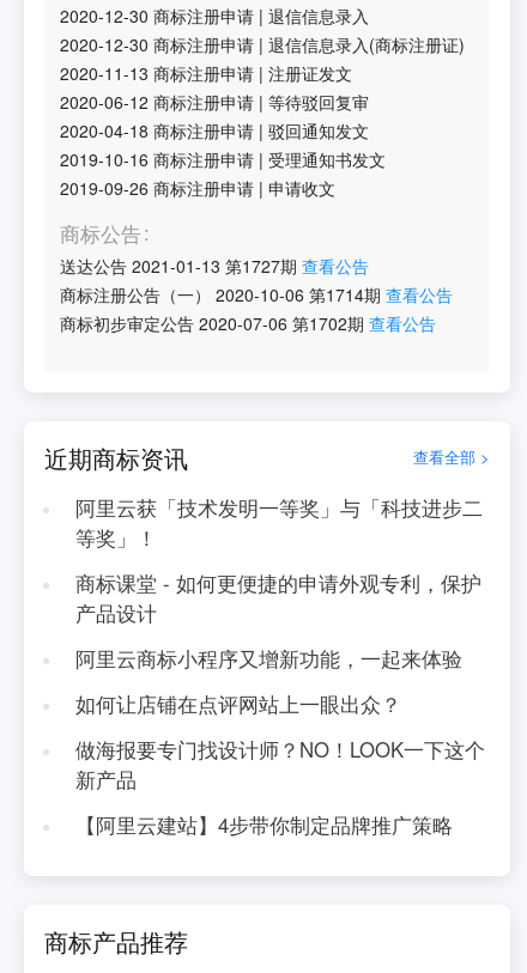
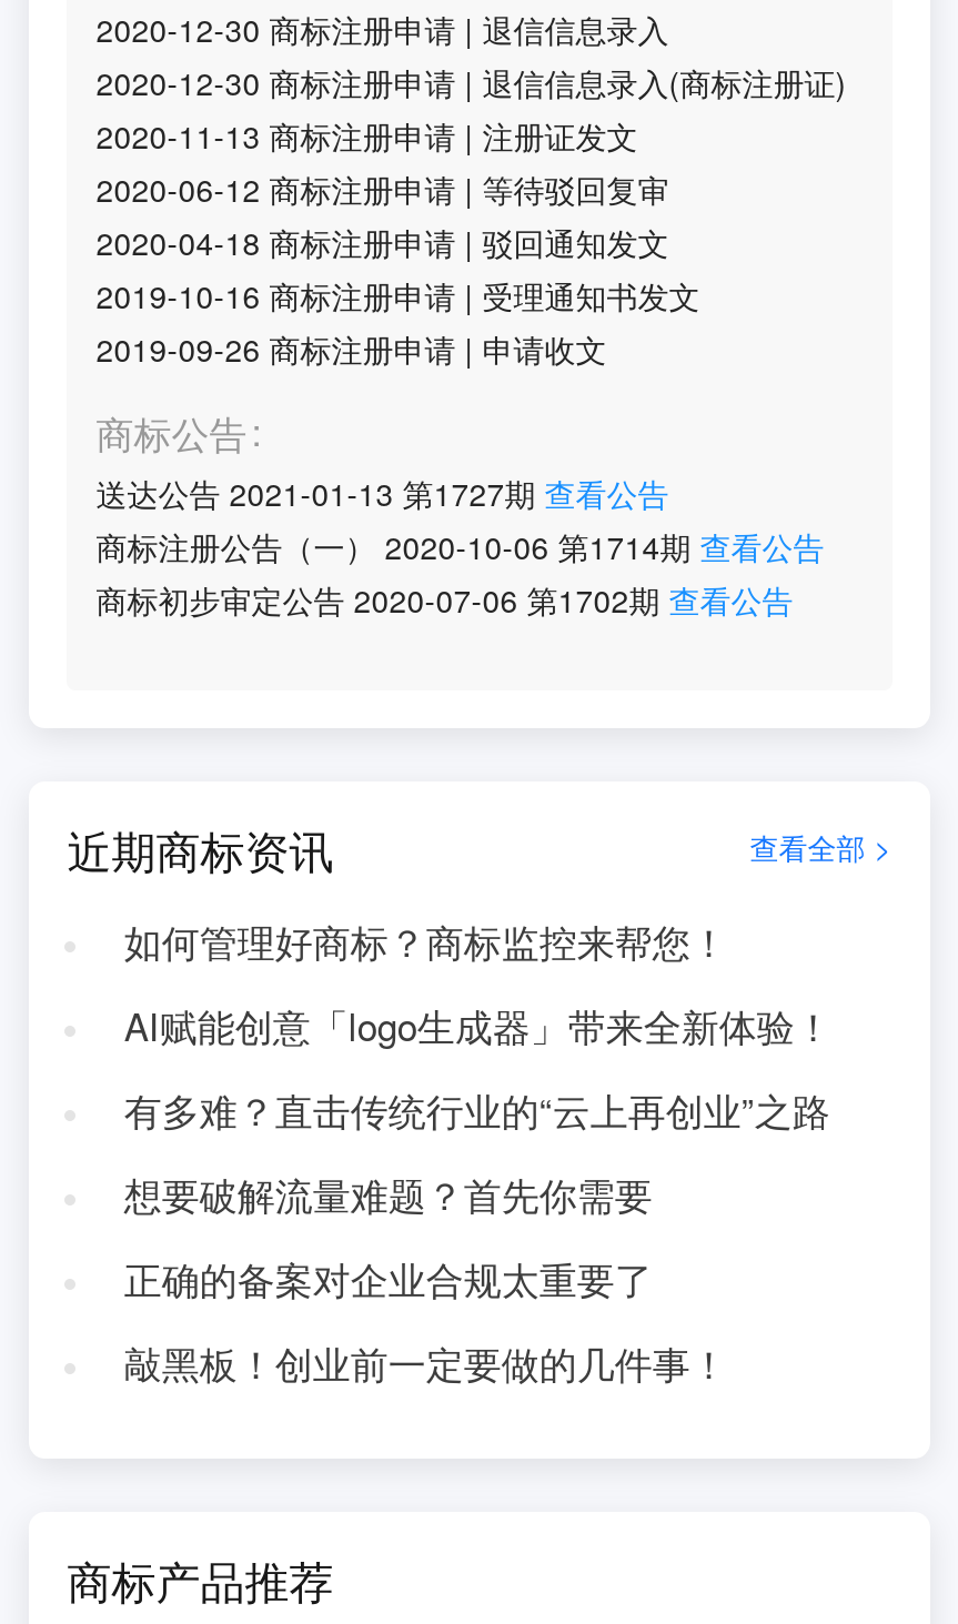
- 阿里云获「技术发明一等奖」与「科技进步二
- 等奖」！
+ 如何管理好商标？商标监控来帮您！

- 商标课堂 - 如何更便捷的申请外观专利，保护
- 产品设计
+ AI赋能创意「logo生成器」带来全新体验！

- 阿里云商标小程序又增新功能，一起来体验
+ 有多难？直击传统行业的“云上再创业”之路

- 如何让店铺在点评网站上一眼出众？
+ 想要破解流量难题？首先你需要

- 做海报要专门找设计师？NO！LOOK一下这个
- 新产品
+ 正确的备案对企业合规太重要了

- 【阿里云建站】4步带你制定品牌推广策略
+ 敲黑板！创业前一定要做的几件事！
